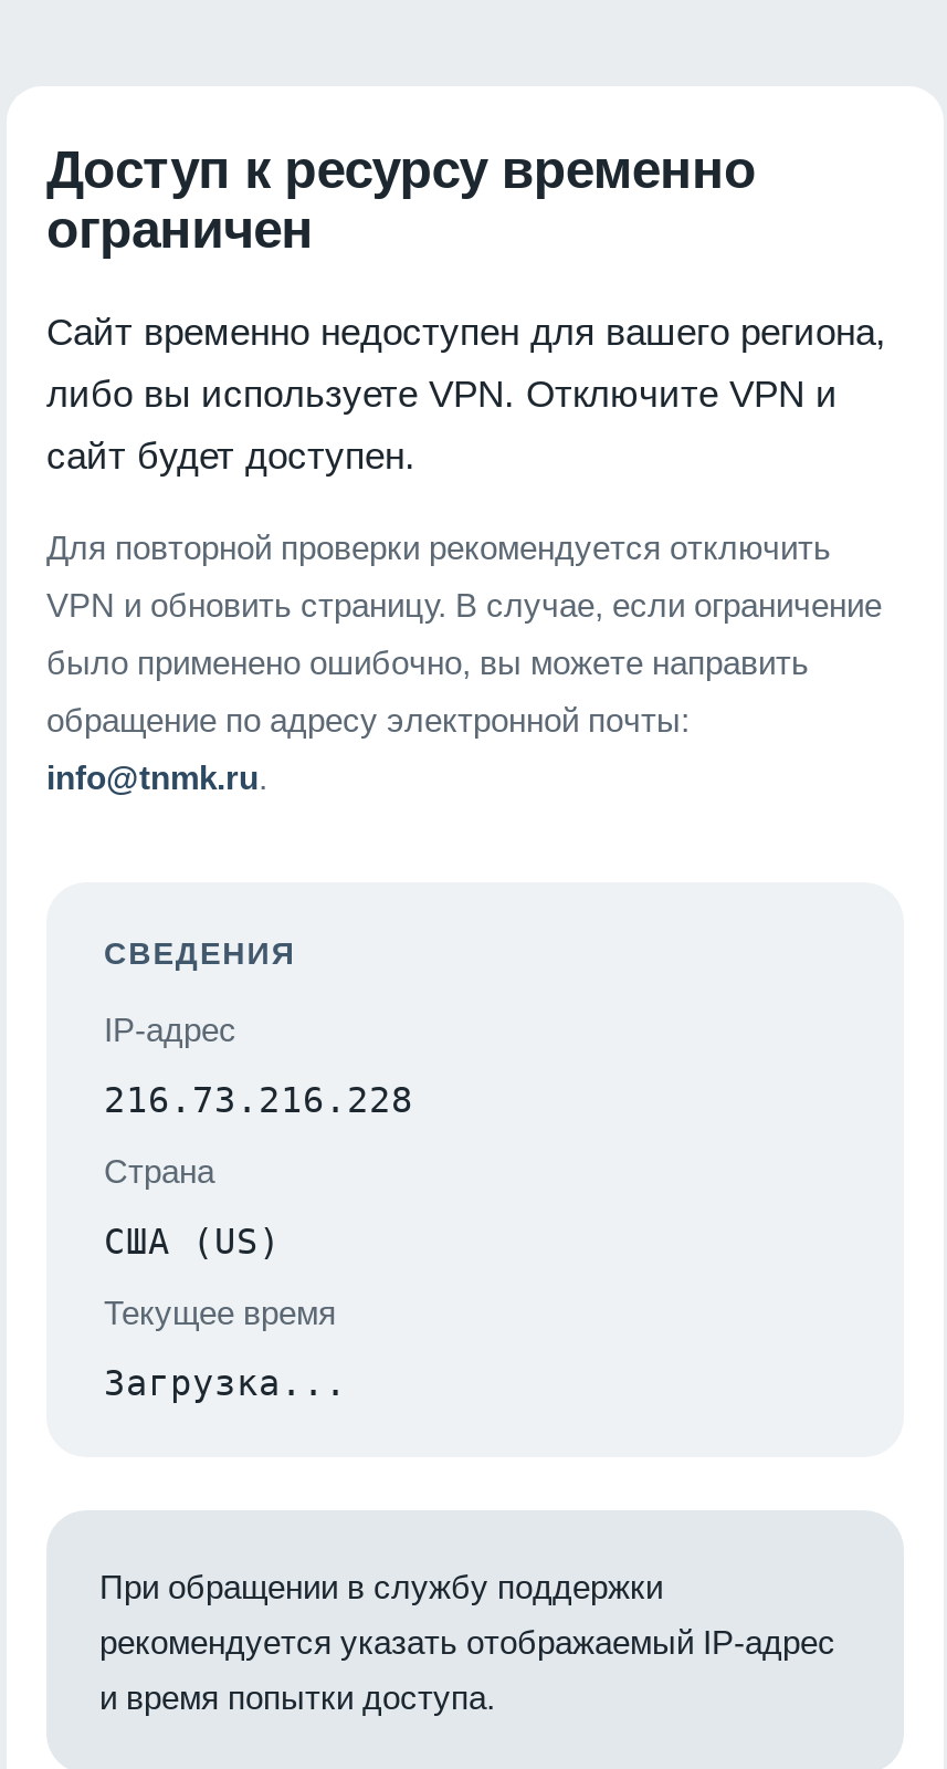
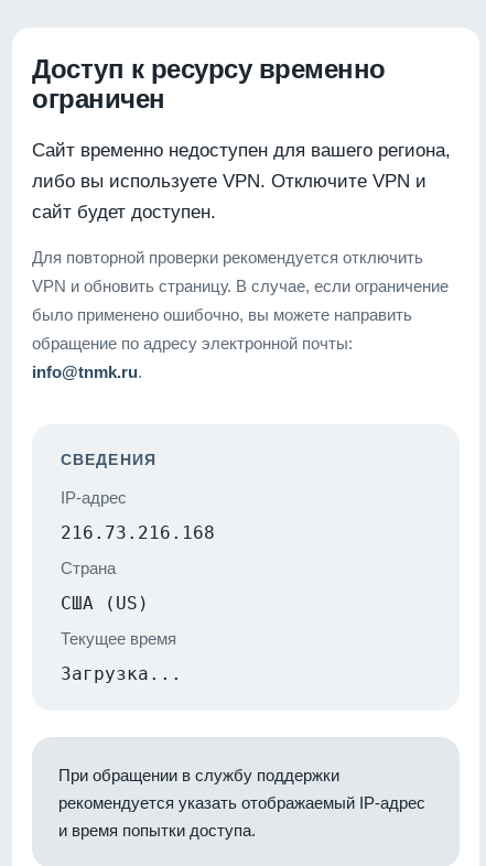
- 216.73.216.228
+ 216.73.216.168
